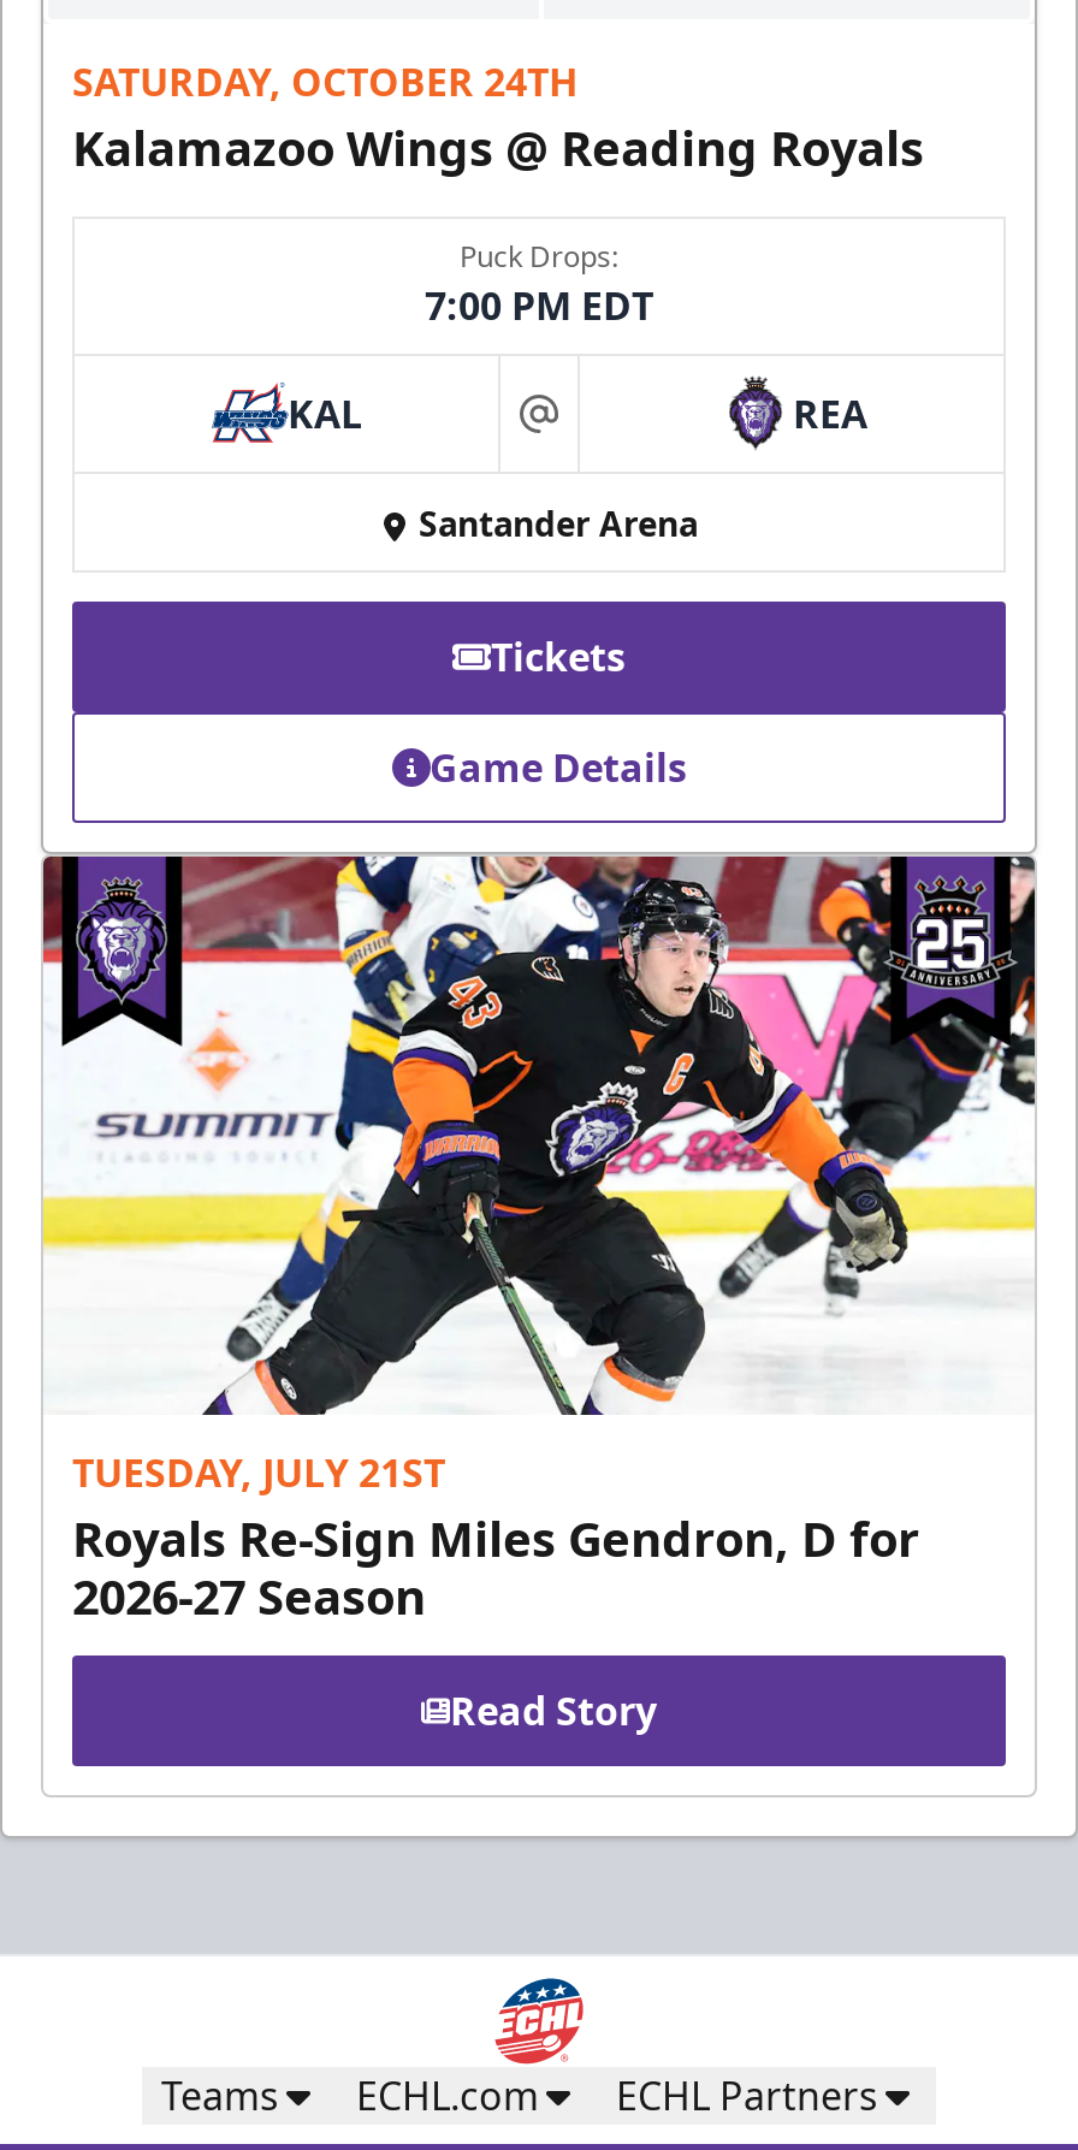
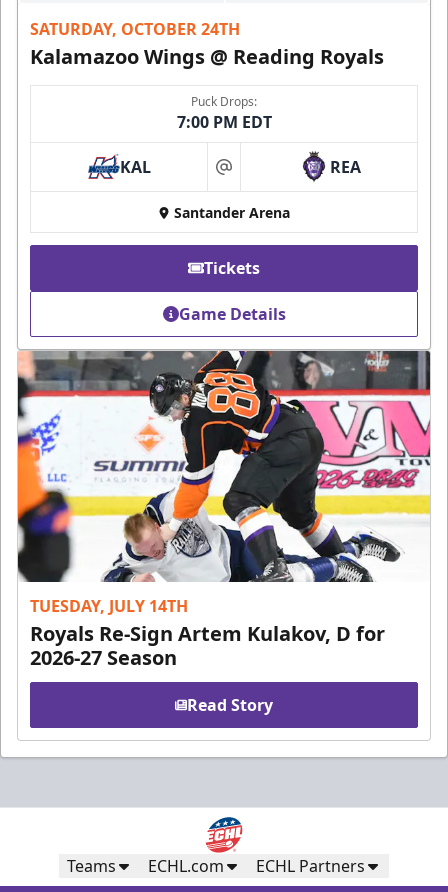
- [image]
- TUESDAY, JULY 21ST
+ [image]
+ TUESDAY, JULY 14TH

- Royals Re-Sign Miles Gendron, D for
+ Royals Re-Sign Artem Kulakov, D for
